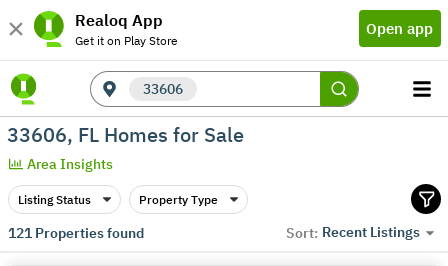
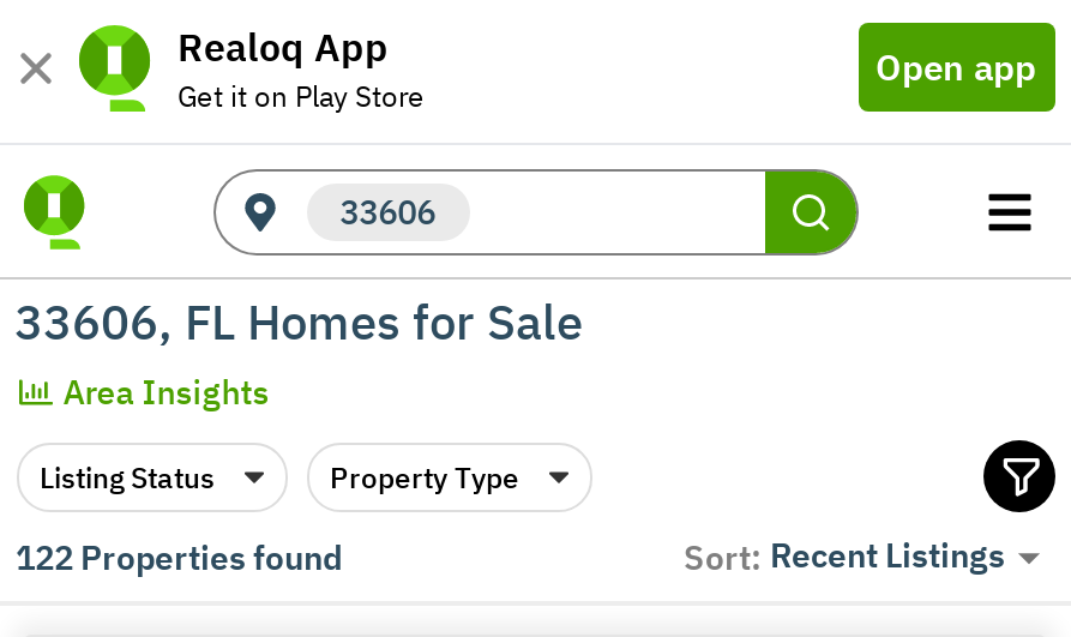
- 121 Properties found
+ 122 Properties found
